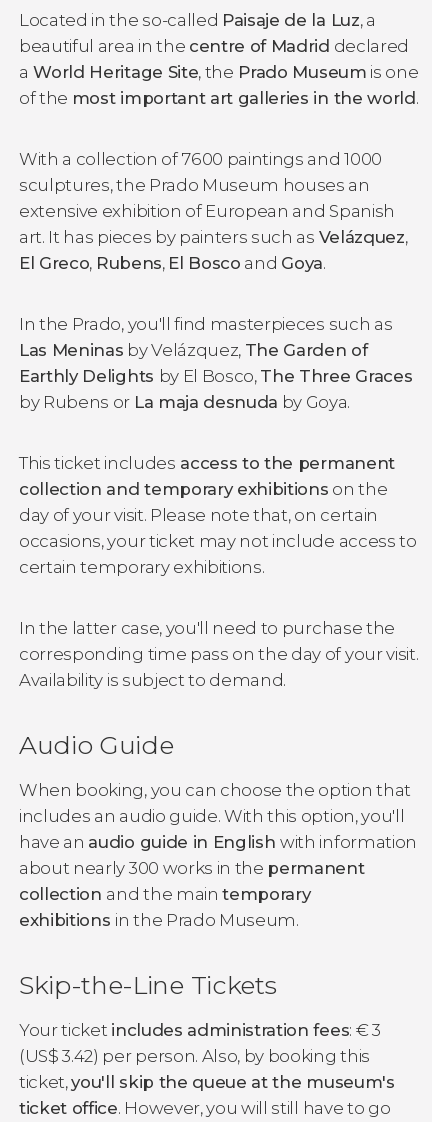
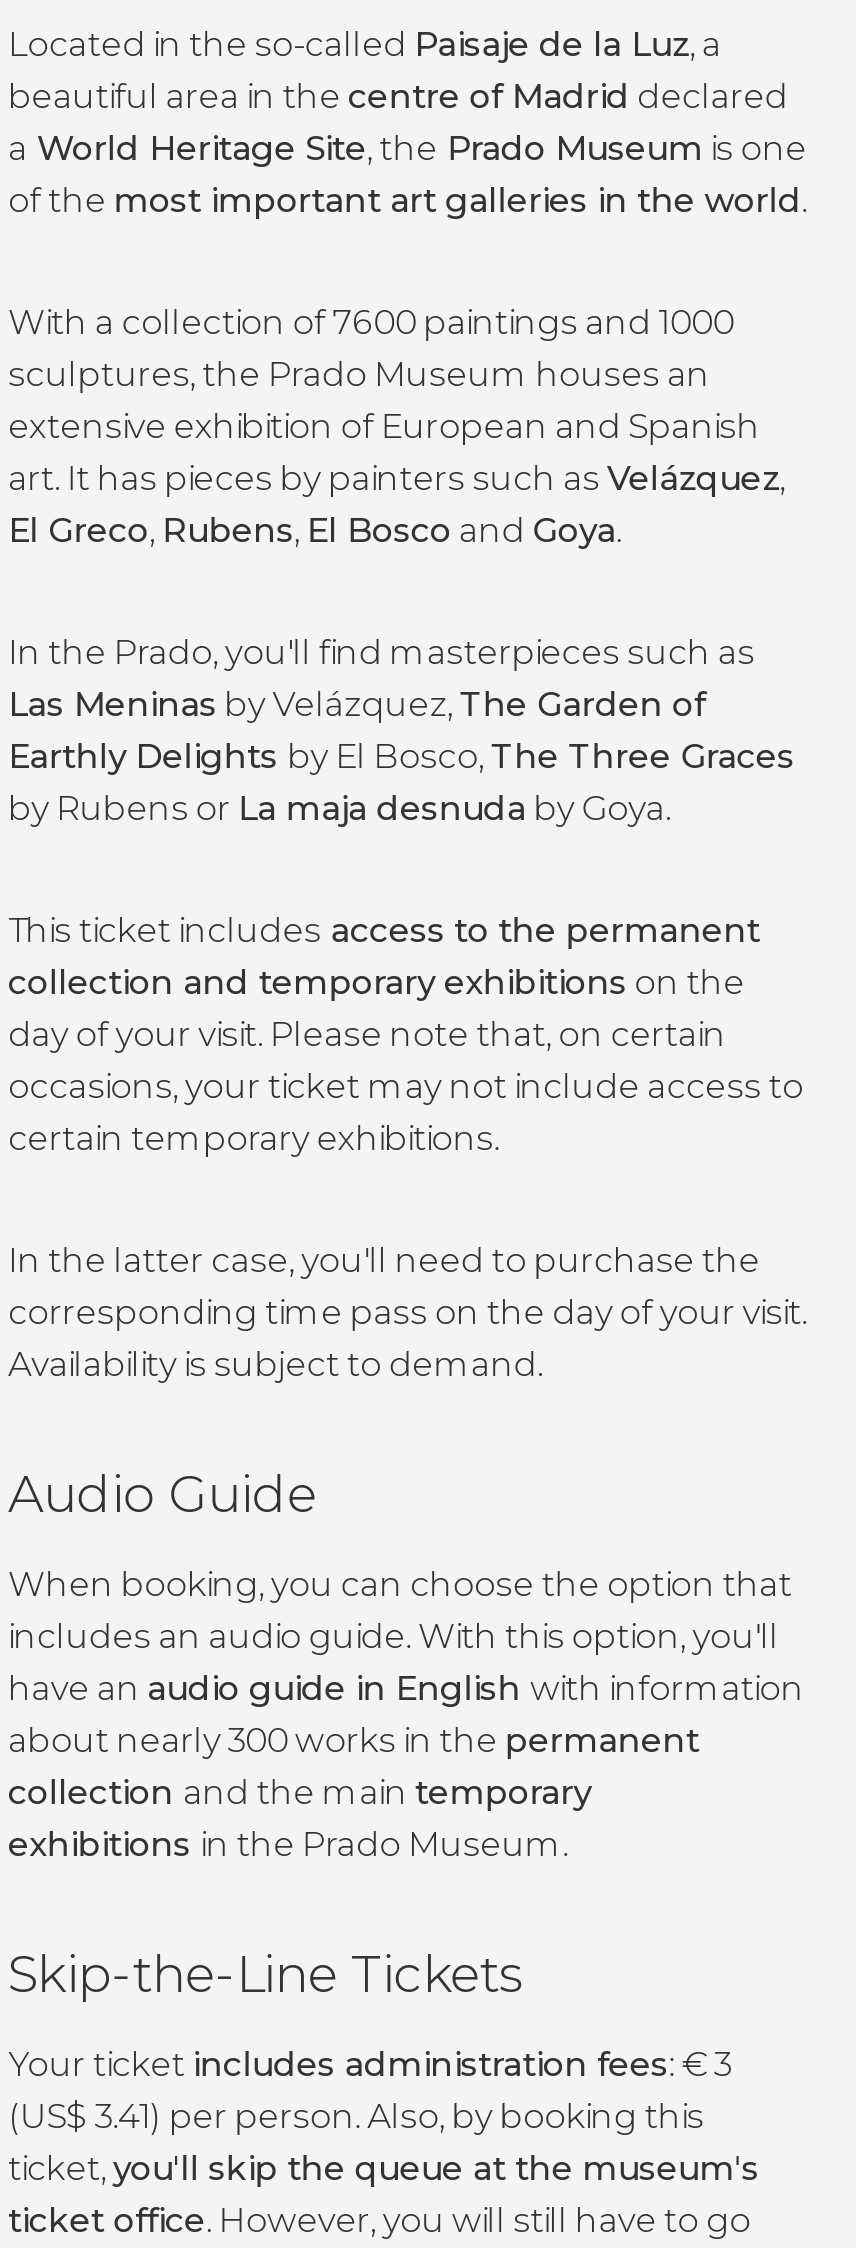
- (US$3.42) per person. Also, by booking this
+ (US$3.41) per person. Also, by booking this
